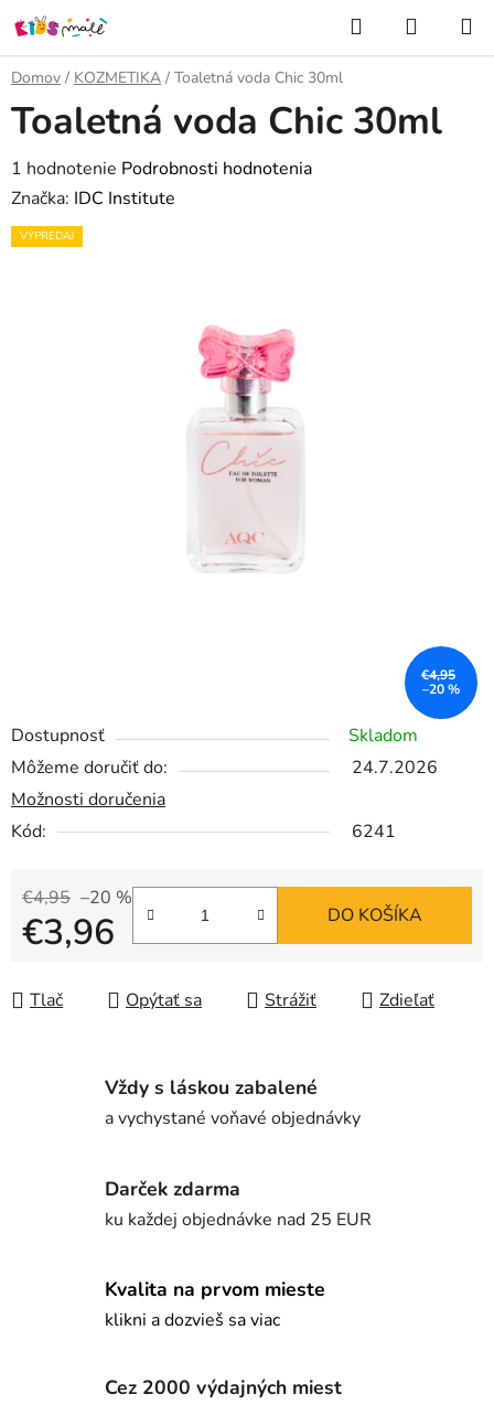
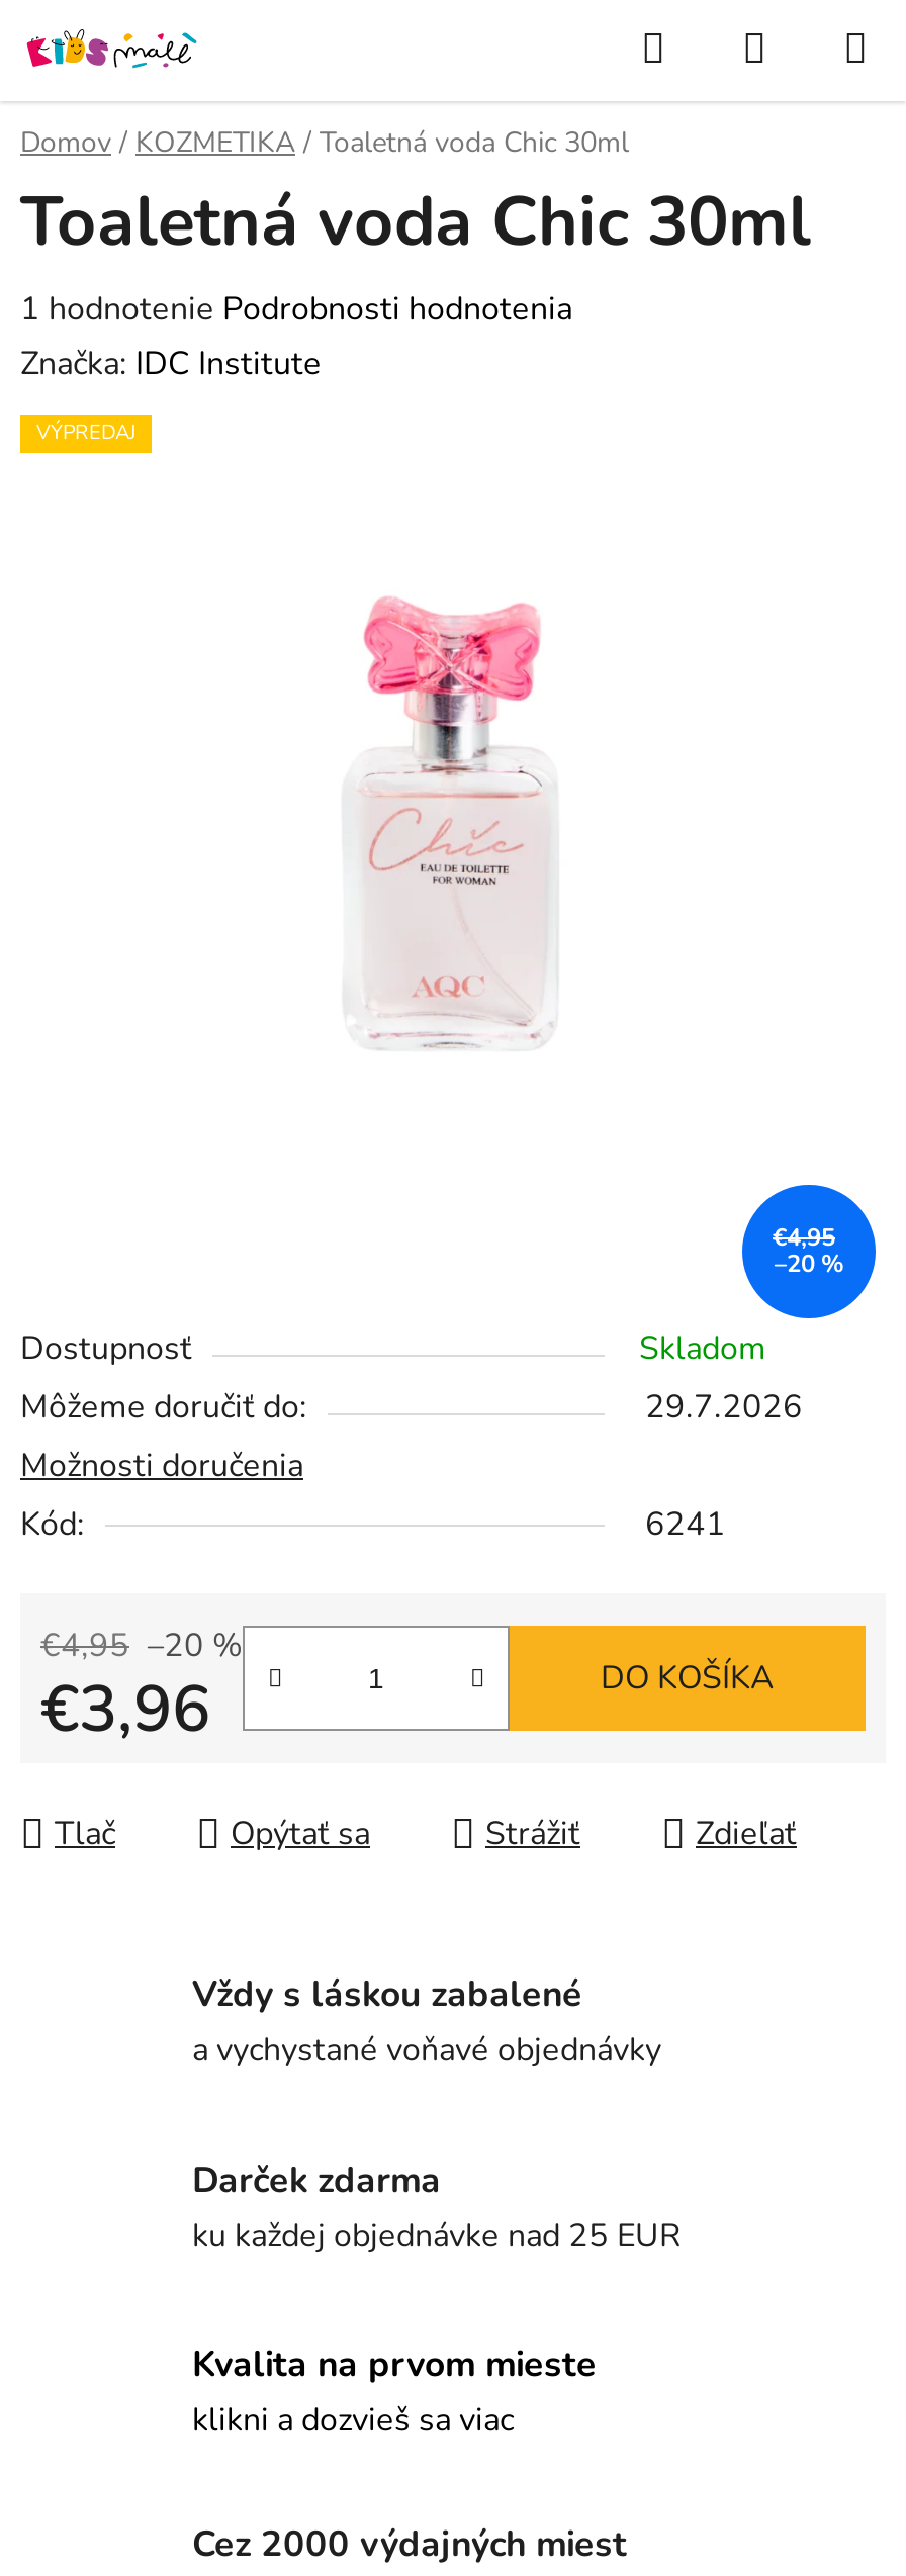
- 24.7.2026
+ 29.7.2026
